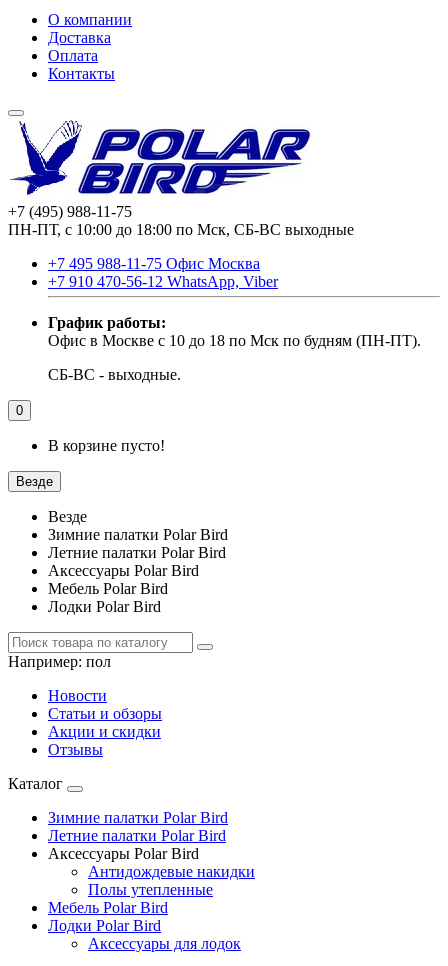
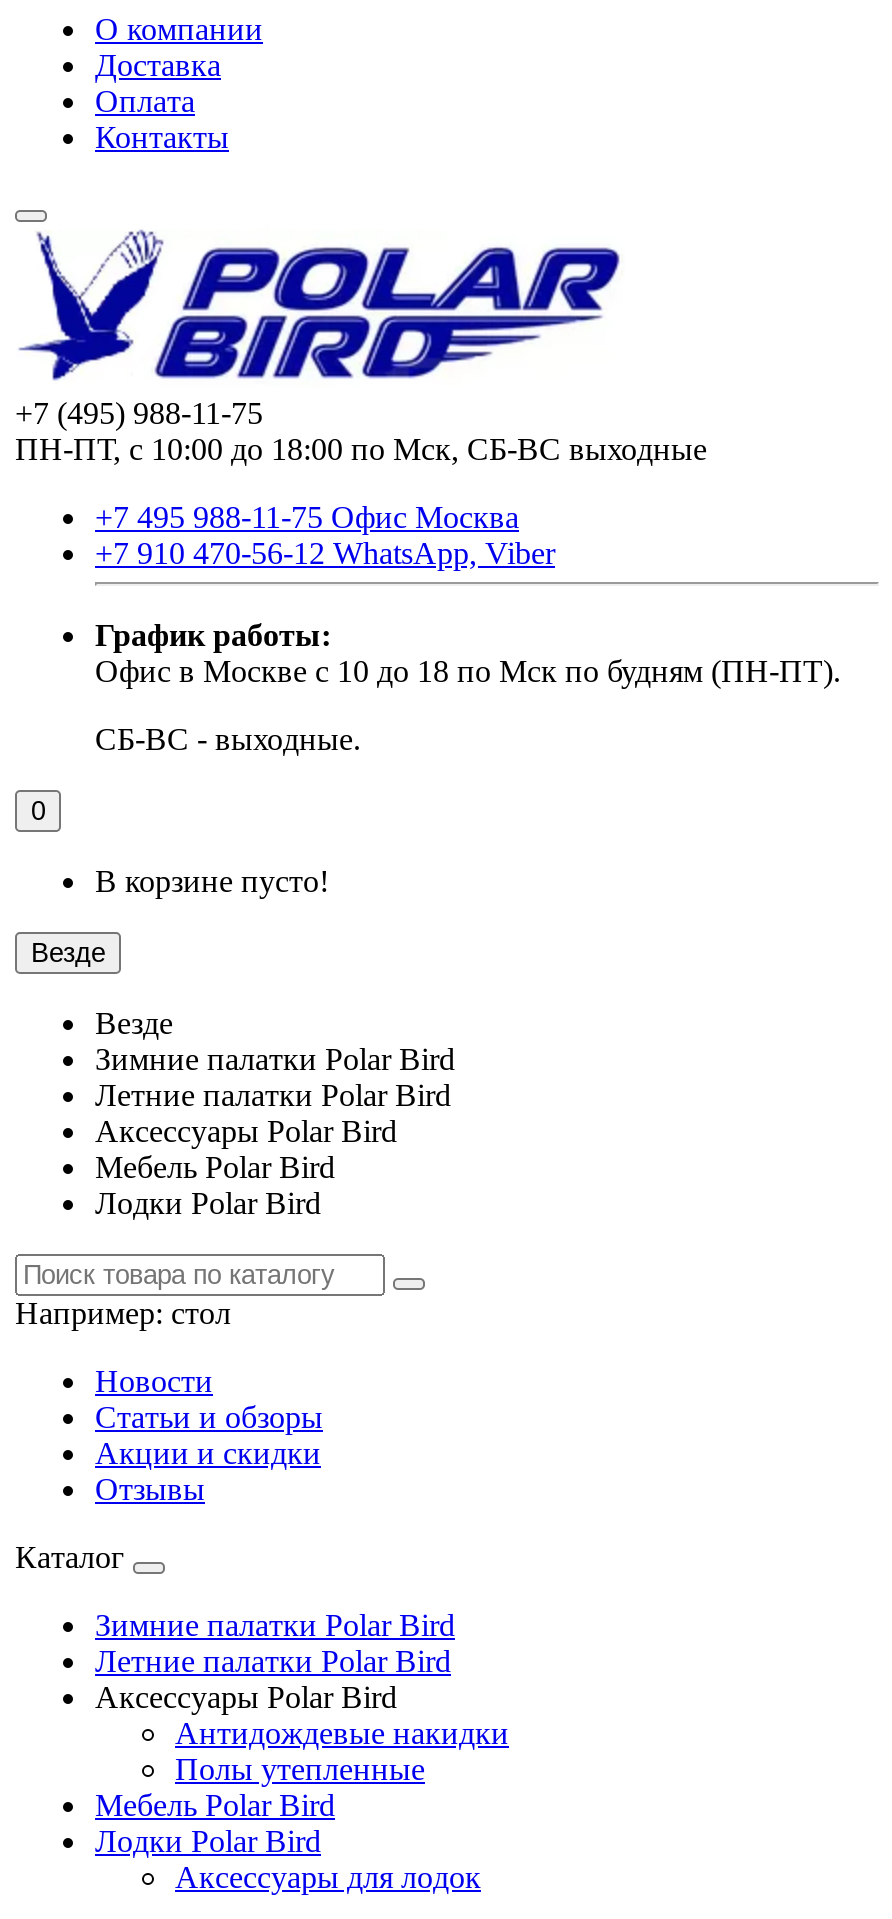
- Например:пол
+ Например:стол
